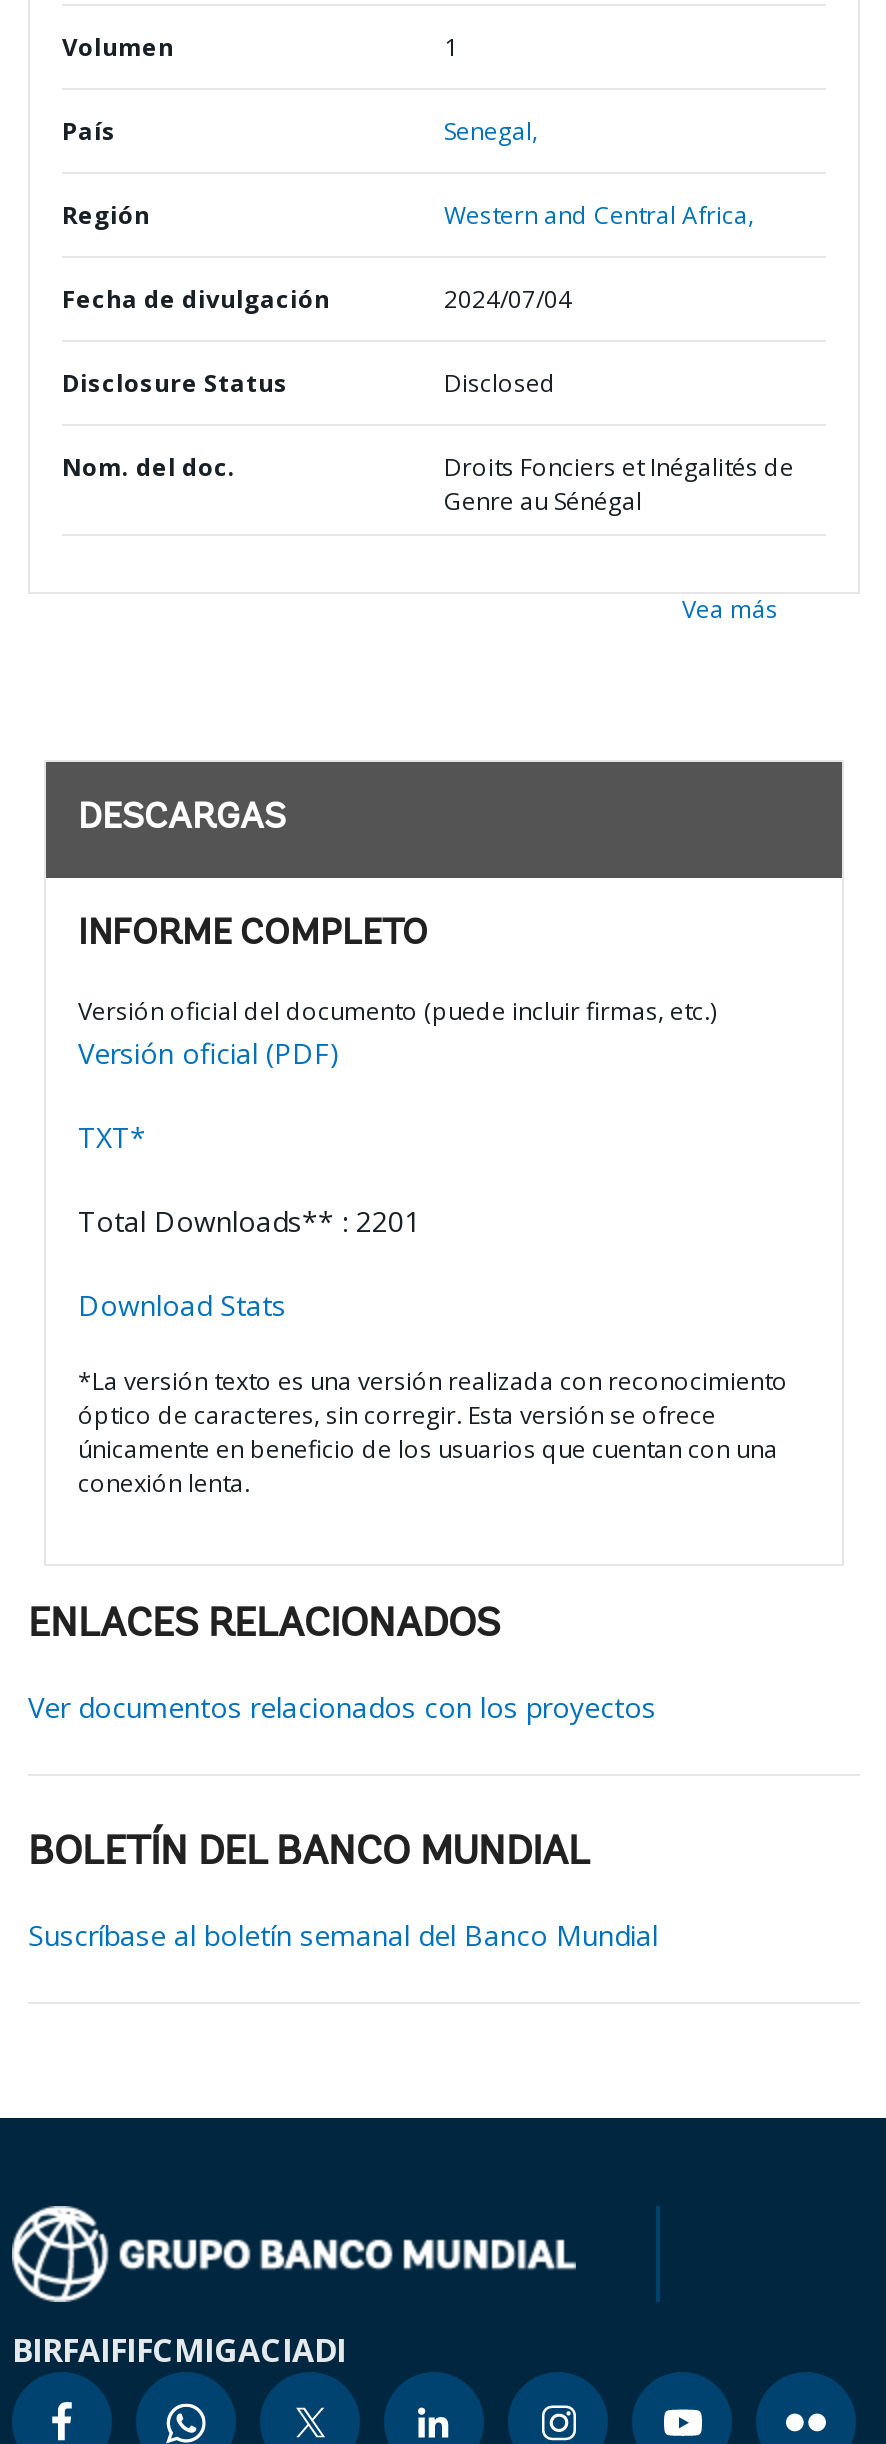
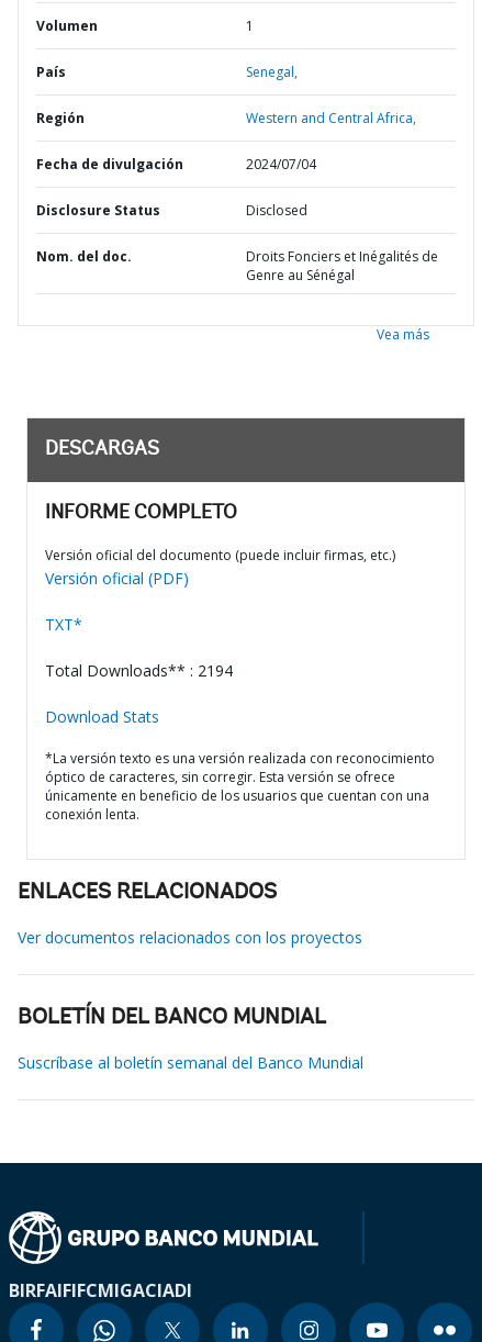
- Total Downloads** : 2201
+ Total Downloads** : 2194
